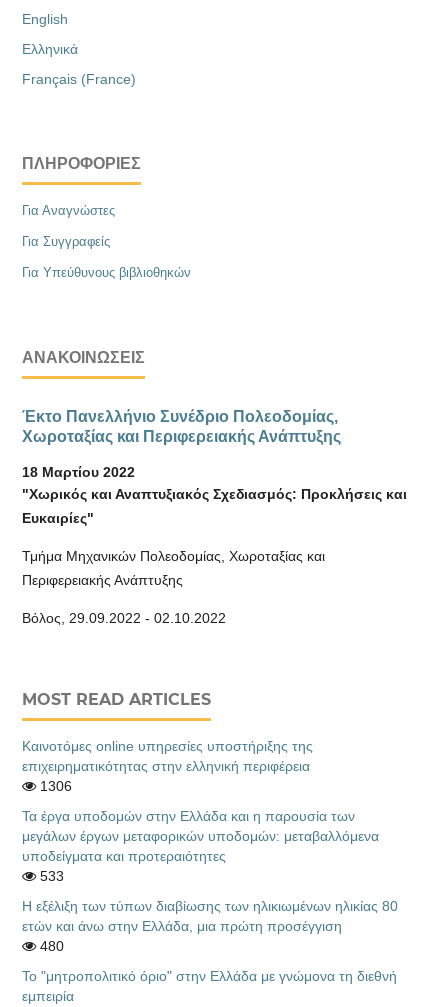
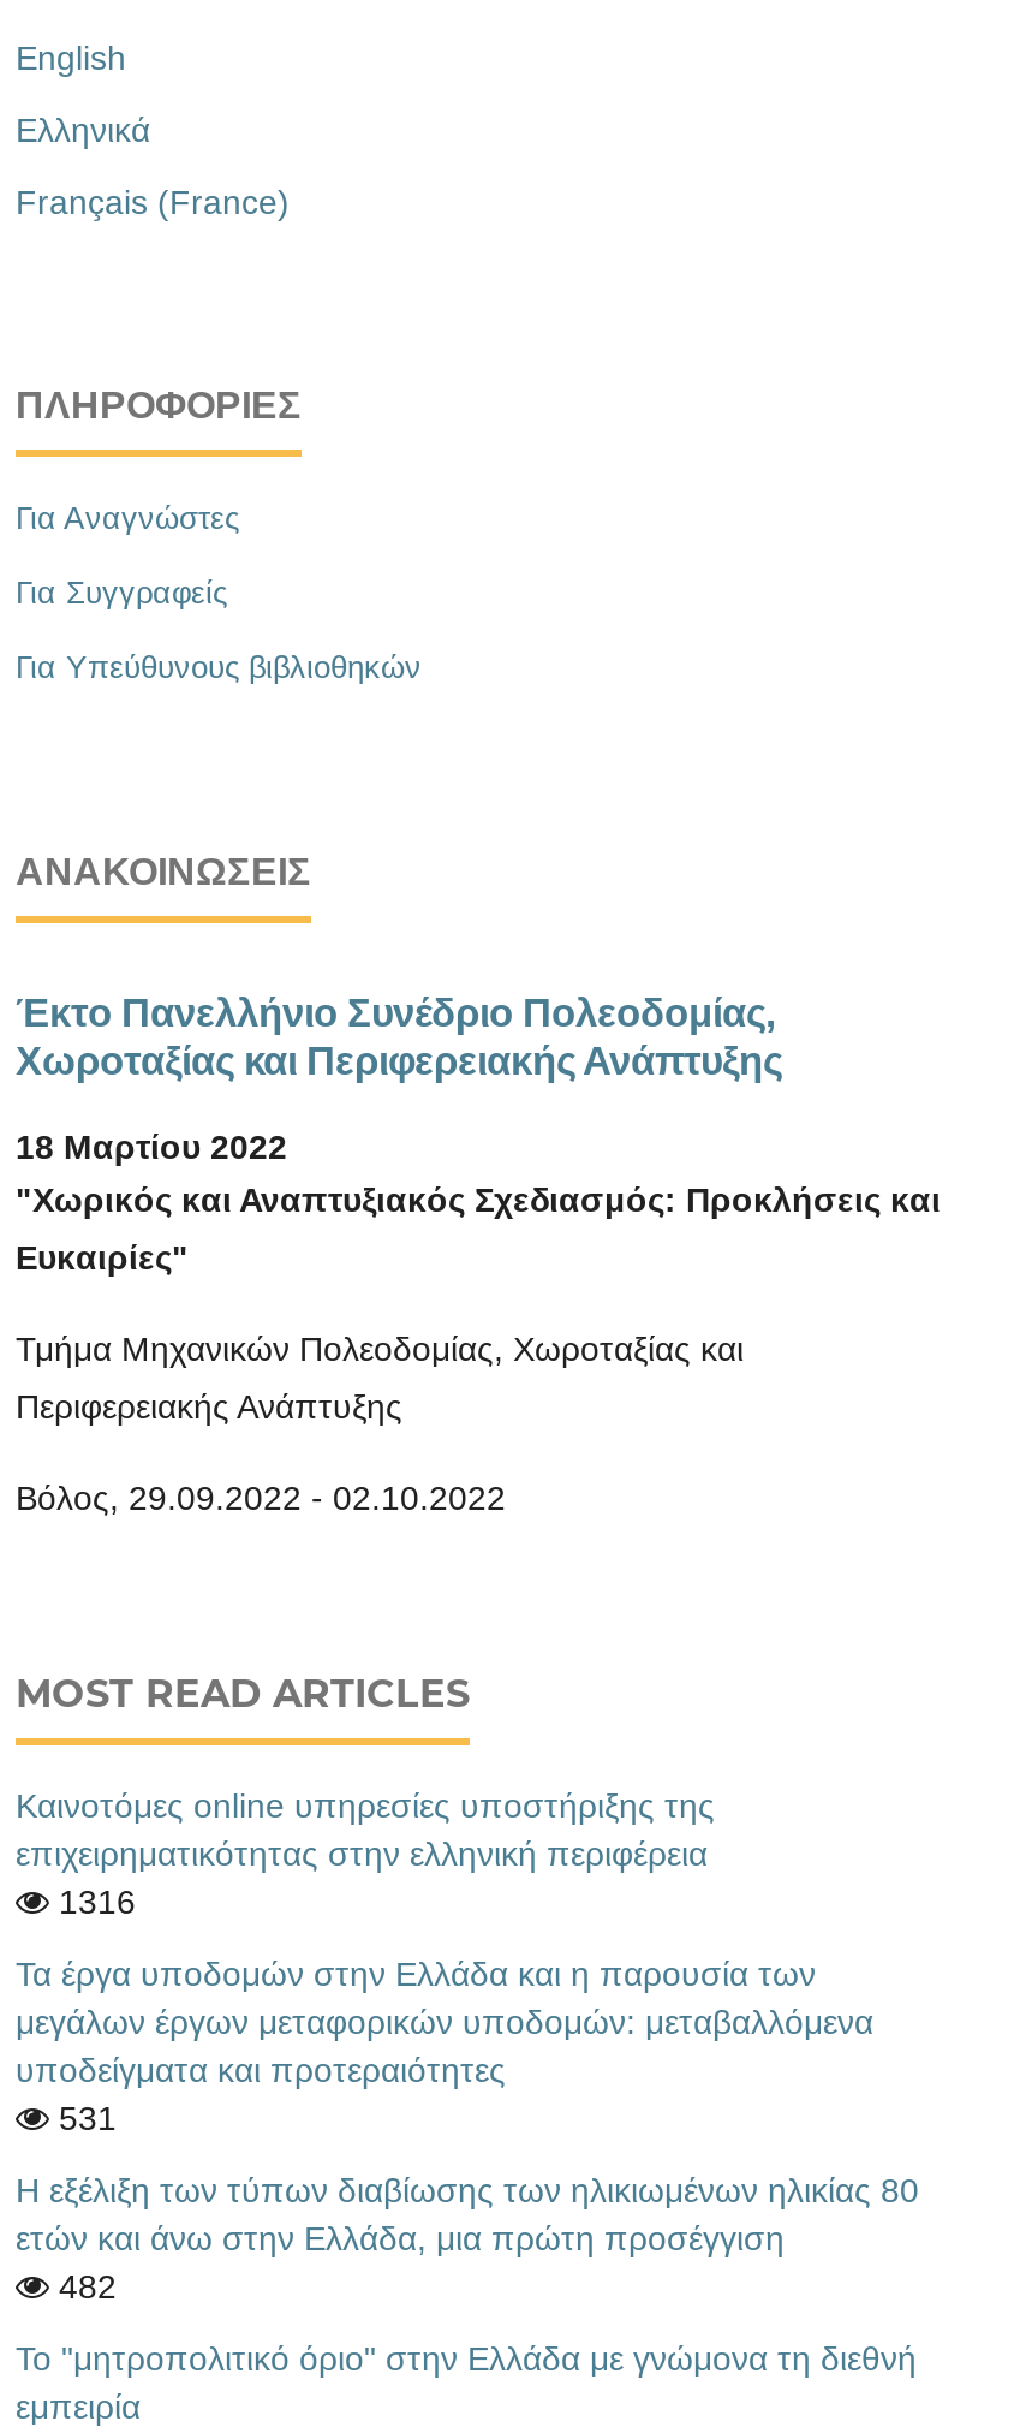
- 1306
+ 1316

- 533
+ 531

- 480
+ 482
